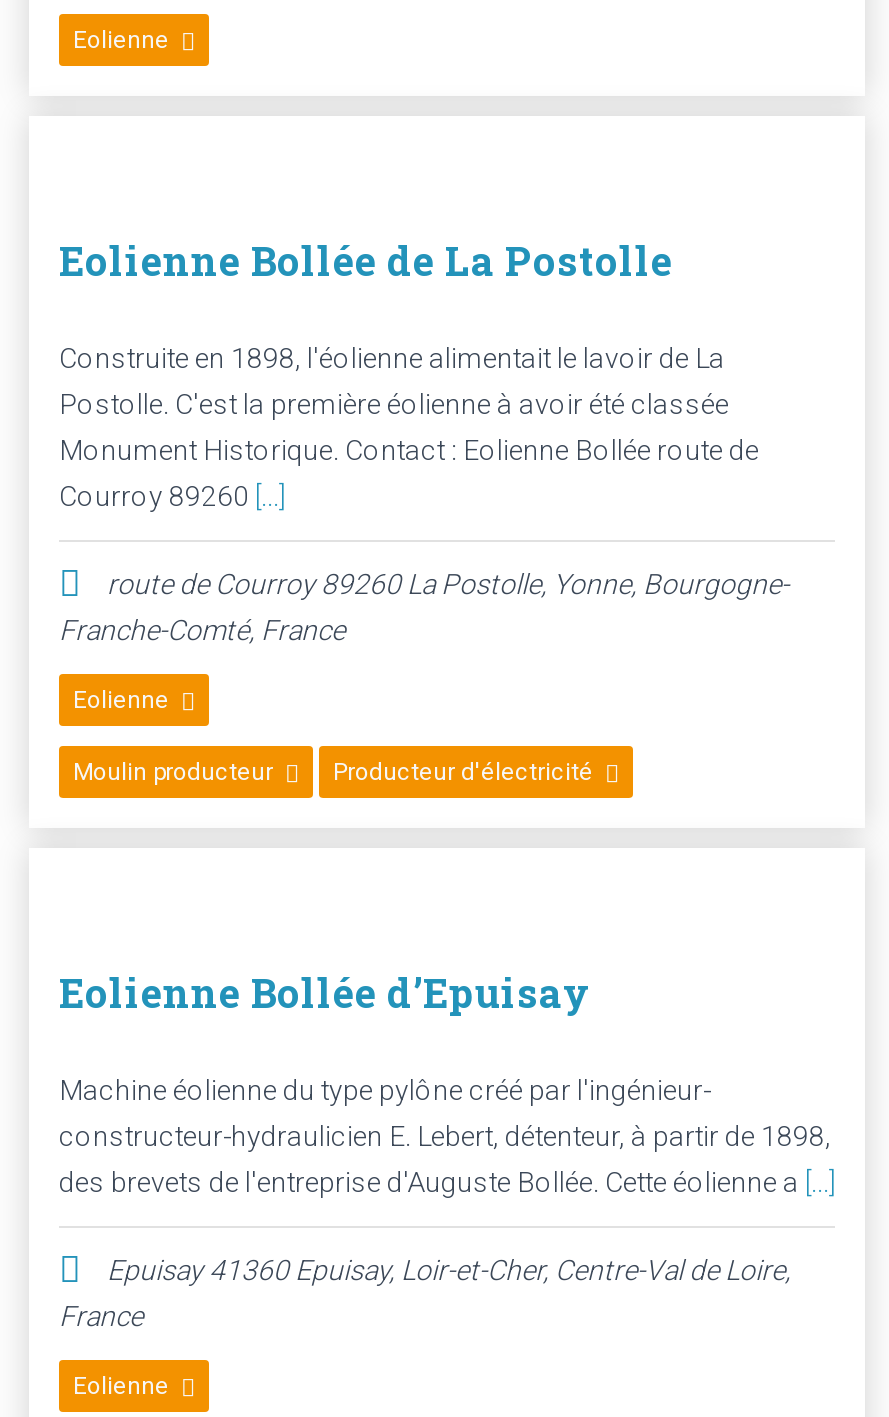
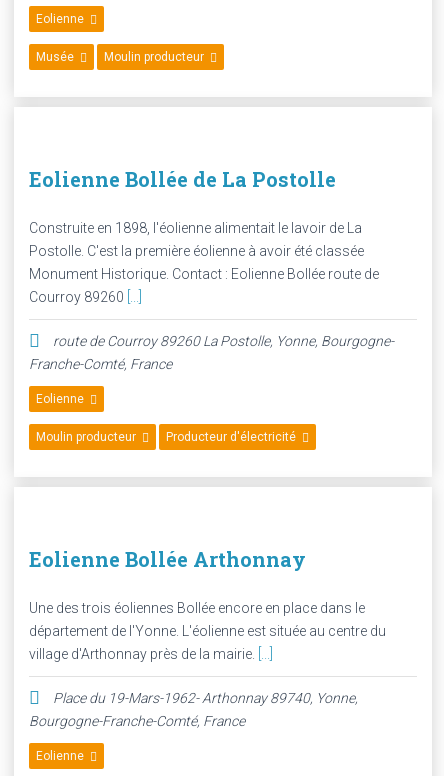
+ Musée
+ Moulin producteur

- Eolienne Bollée d’Epuisay
+ Eolienne Bollée Arthonnay

- Machine éolienne du type pylône créé par l'ingénieur-
- constructeur-hydraulicien E. Lebert, détenteur, à partir de 1898,
- des brevets de l'entreprise d'Auguste Bollée. Cette éolienne a [...]
+ Une des trois éoliennes Bollée encore en place dans le
+ département de l'Yonne. L'éolienne est située au centre du
+ village d'Arthonnay près de la mairie. [...]

- Epuisay 41360 Epuisay, Loir-et-Cher, Centre-Val de Loire,
- France
+ Place du 19-Mars-1962- Arthonnay 89740, Yonne,
+ Bourgogne-Franche-Comté, France
